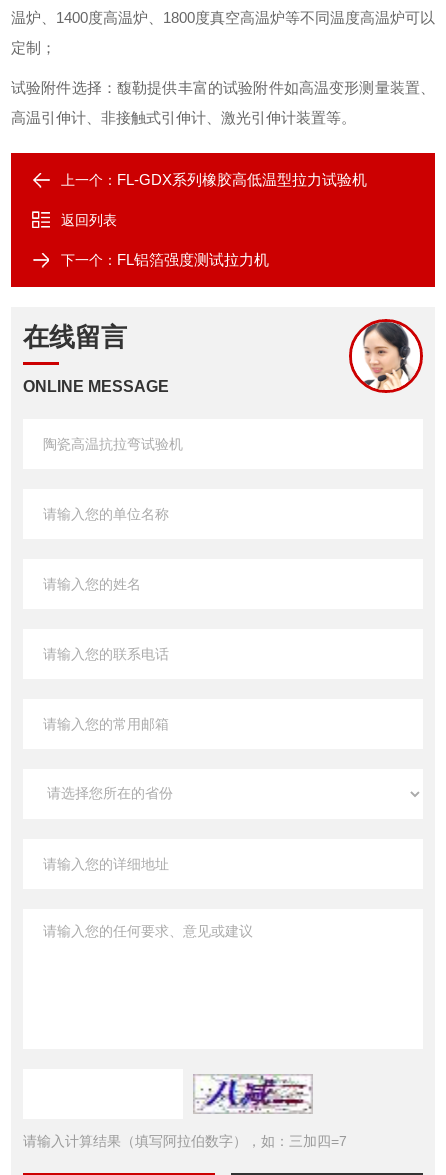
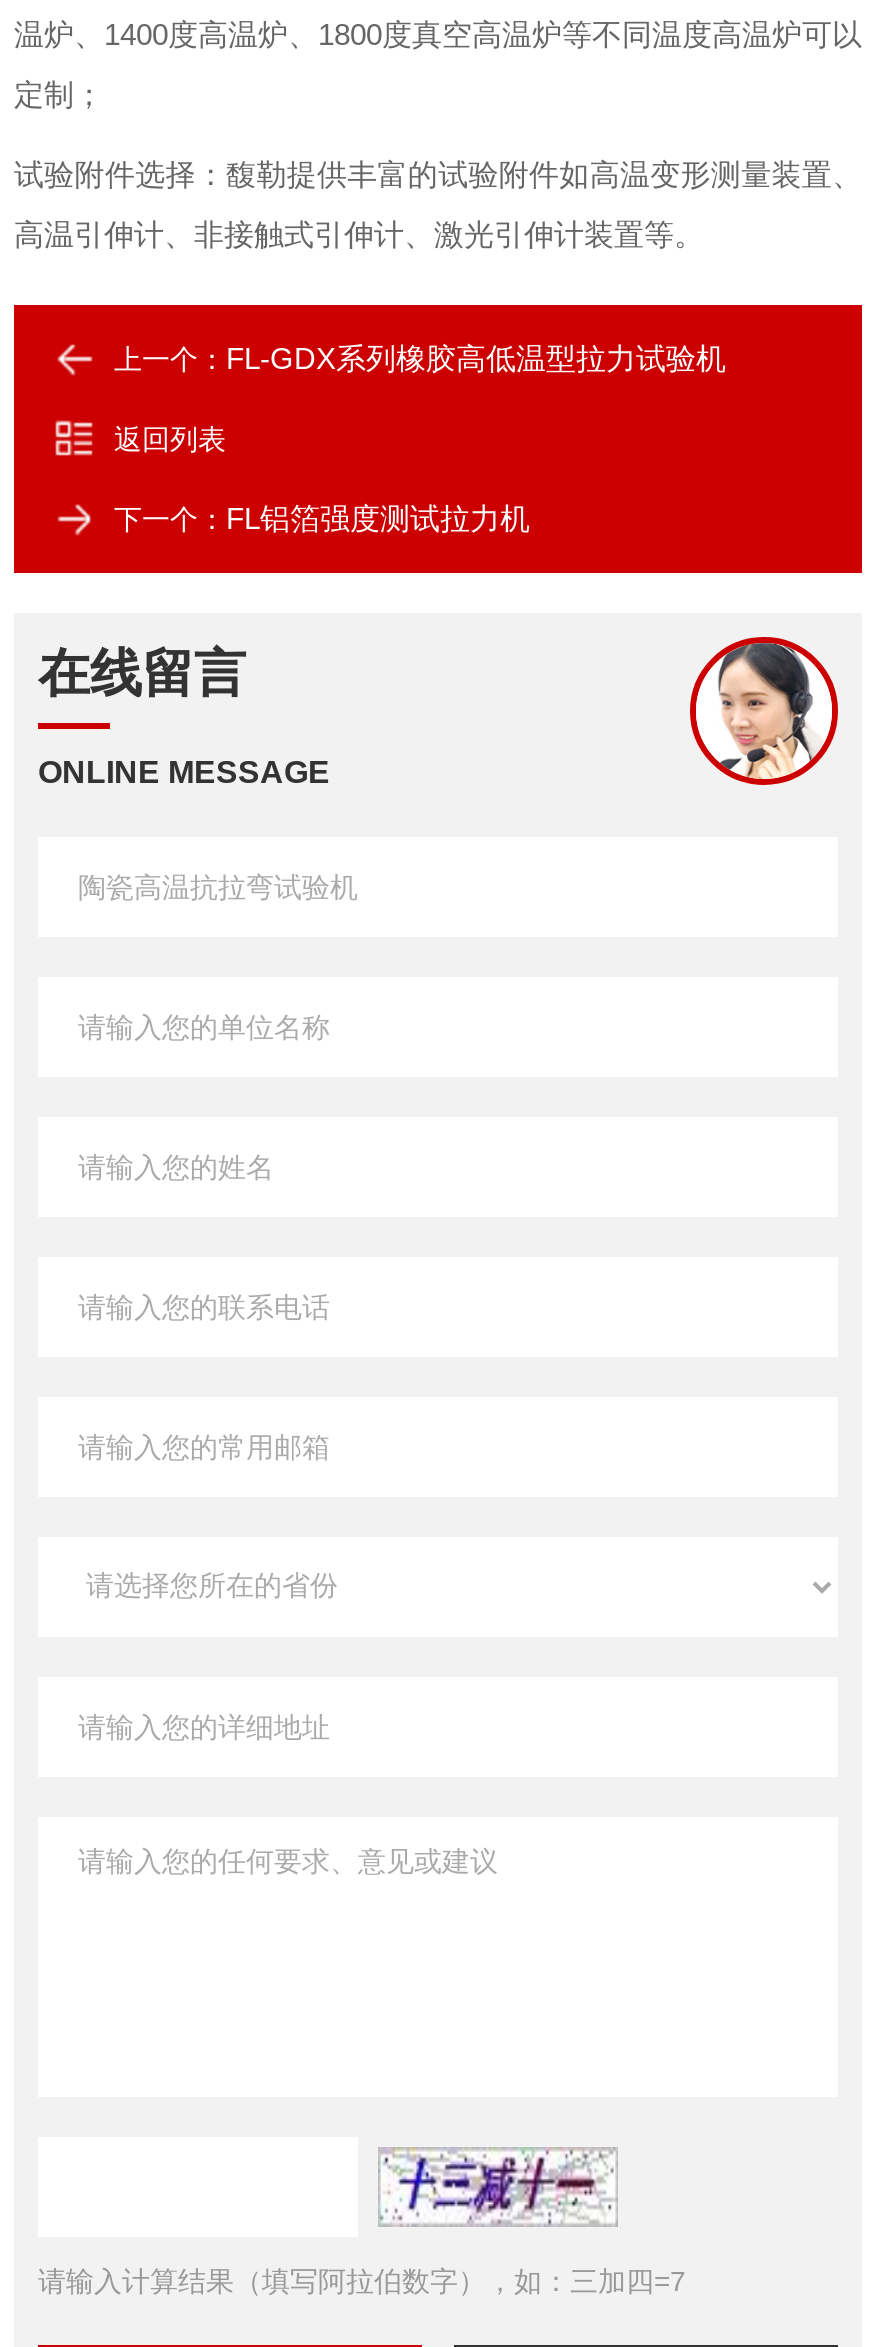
- [image]
+ [image]
